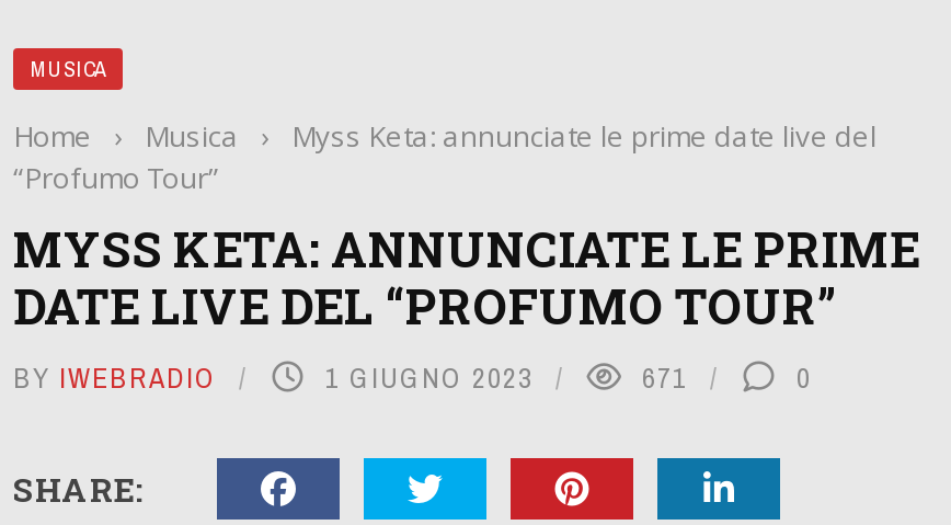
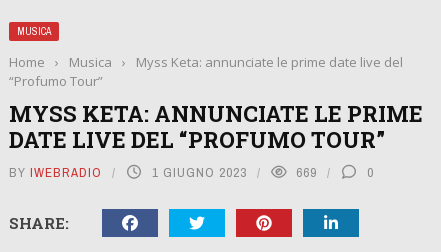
- 671
+ 669
